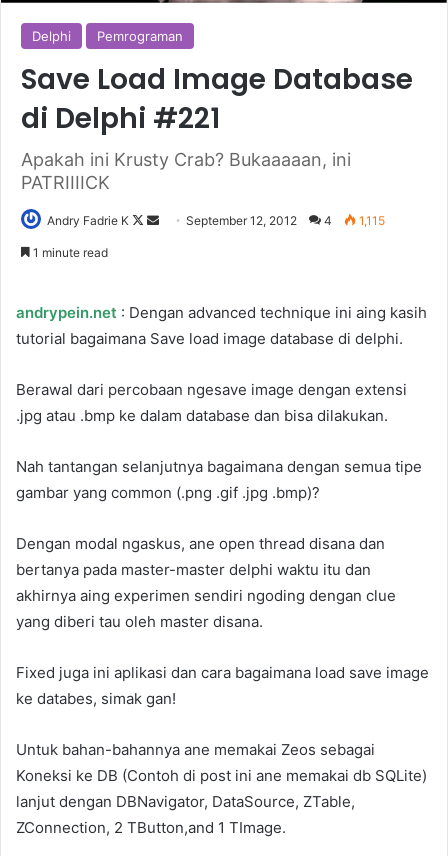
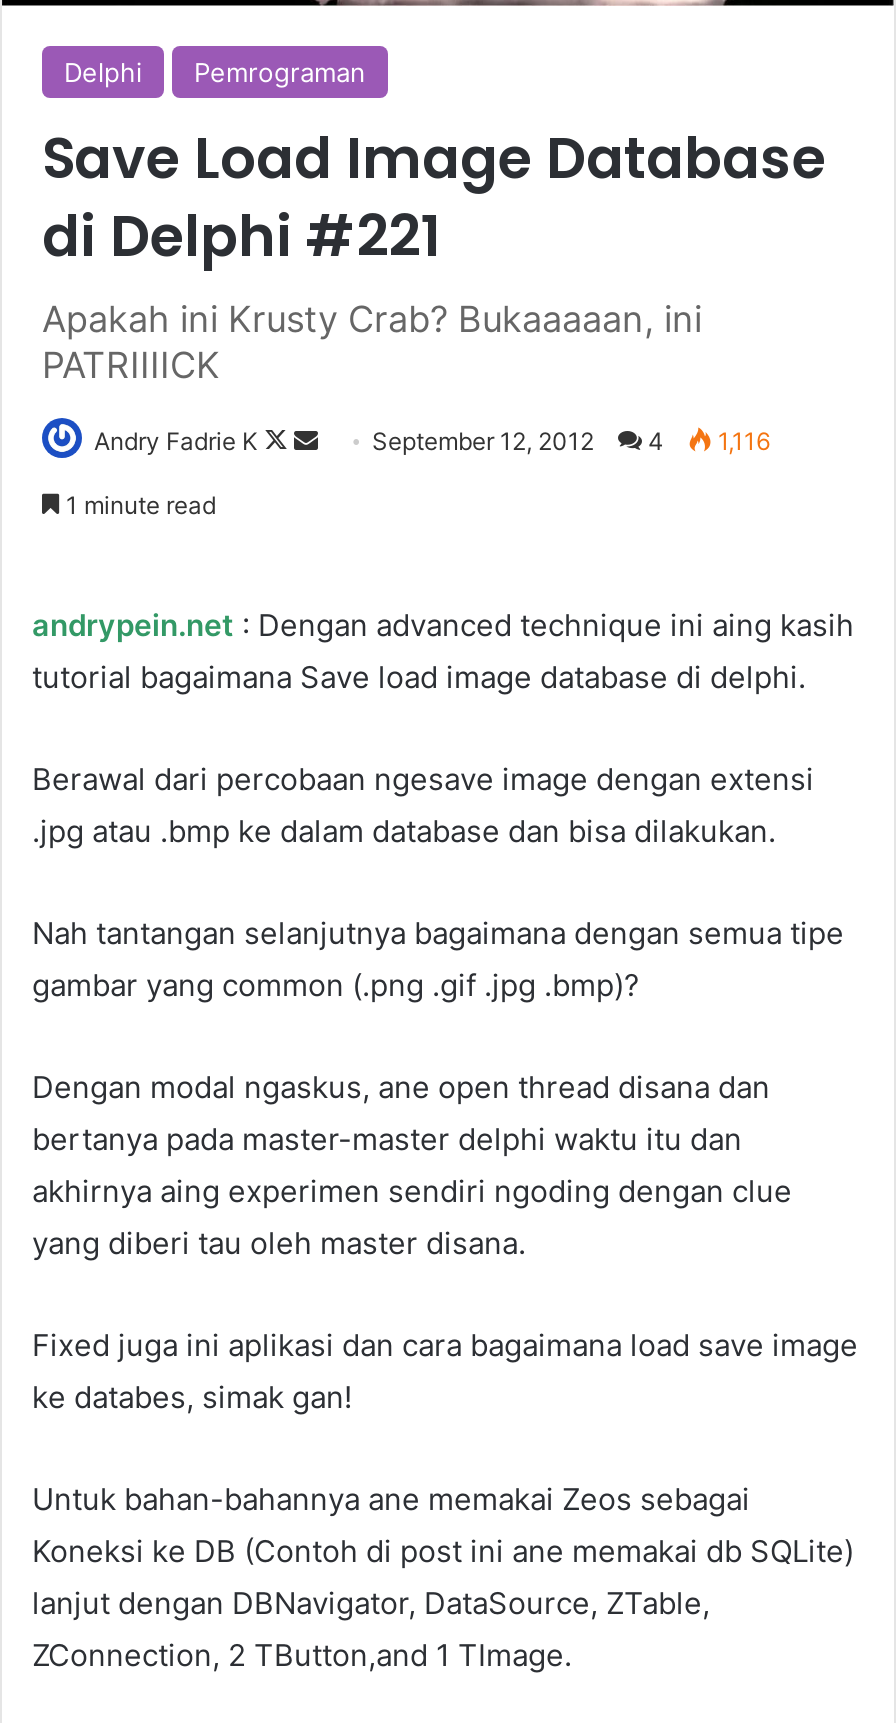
- 1,115
+ 1,116
